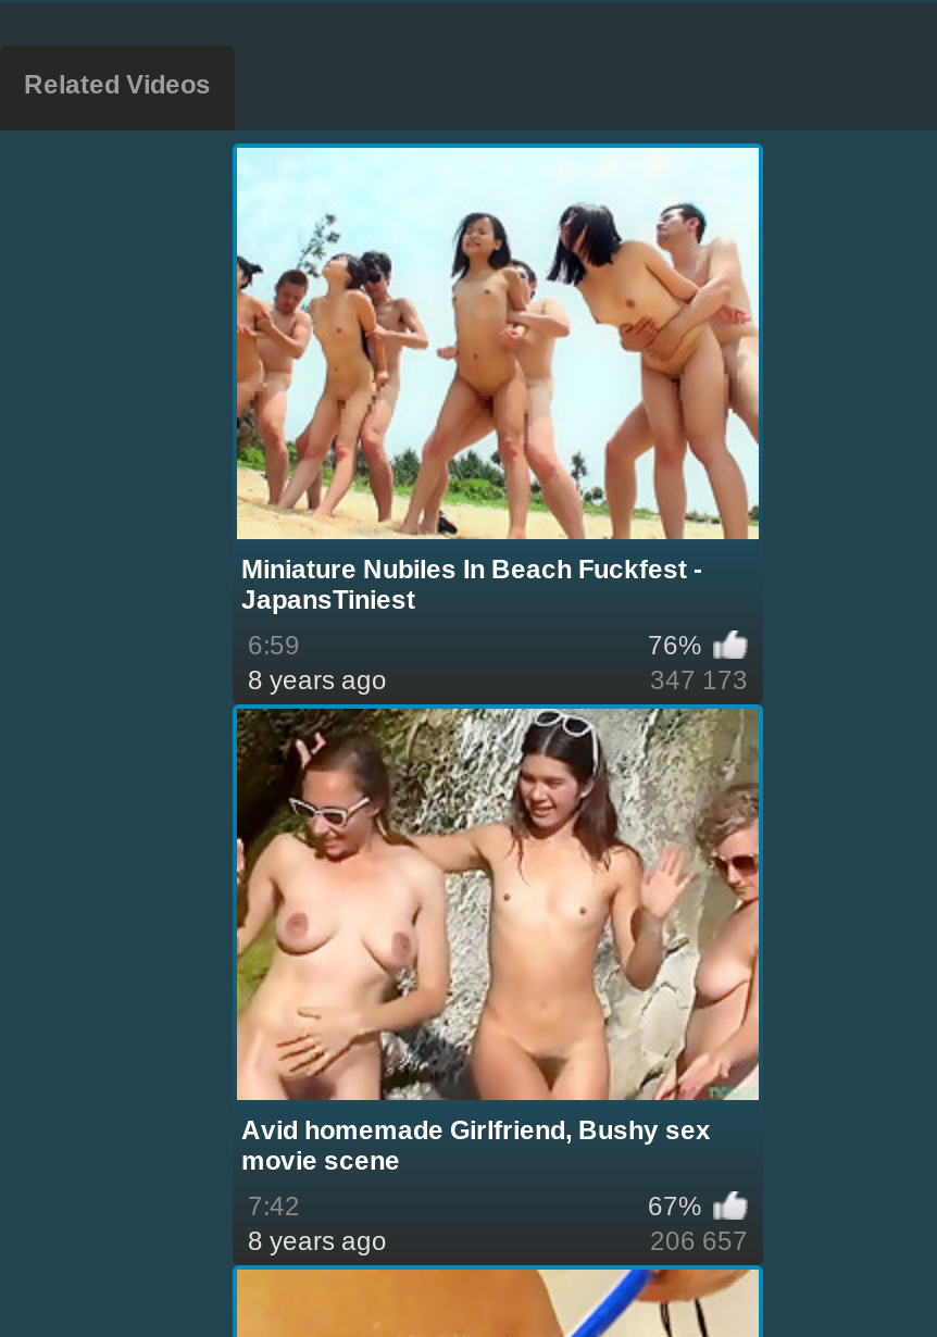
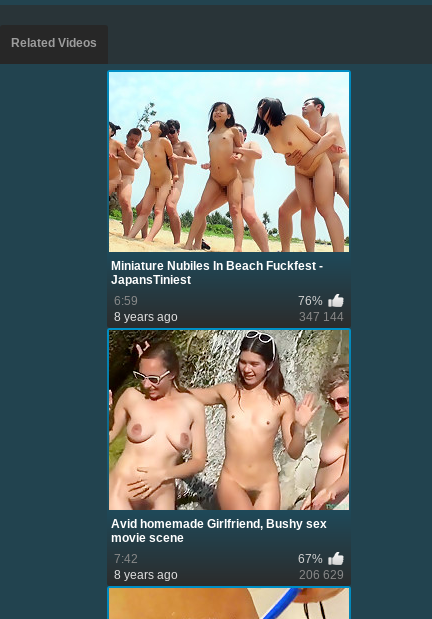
- 347 173
+ 347 144

- 206 657
+ 206 629
